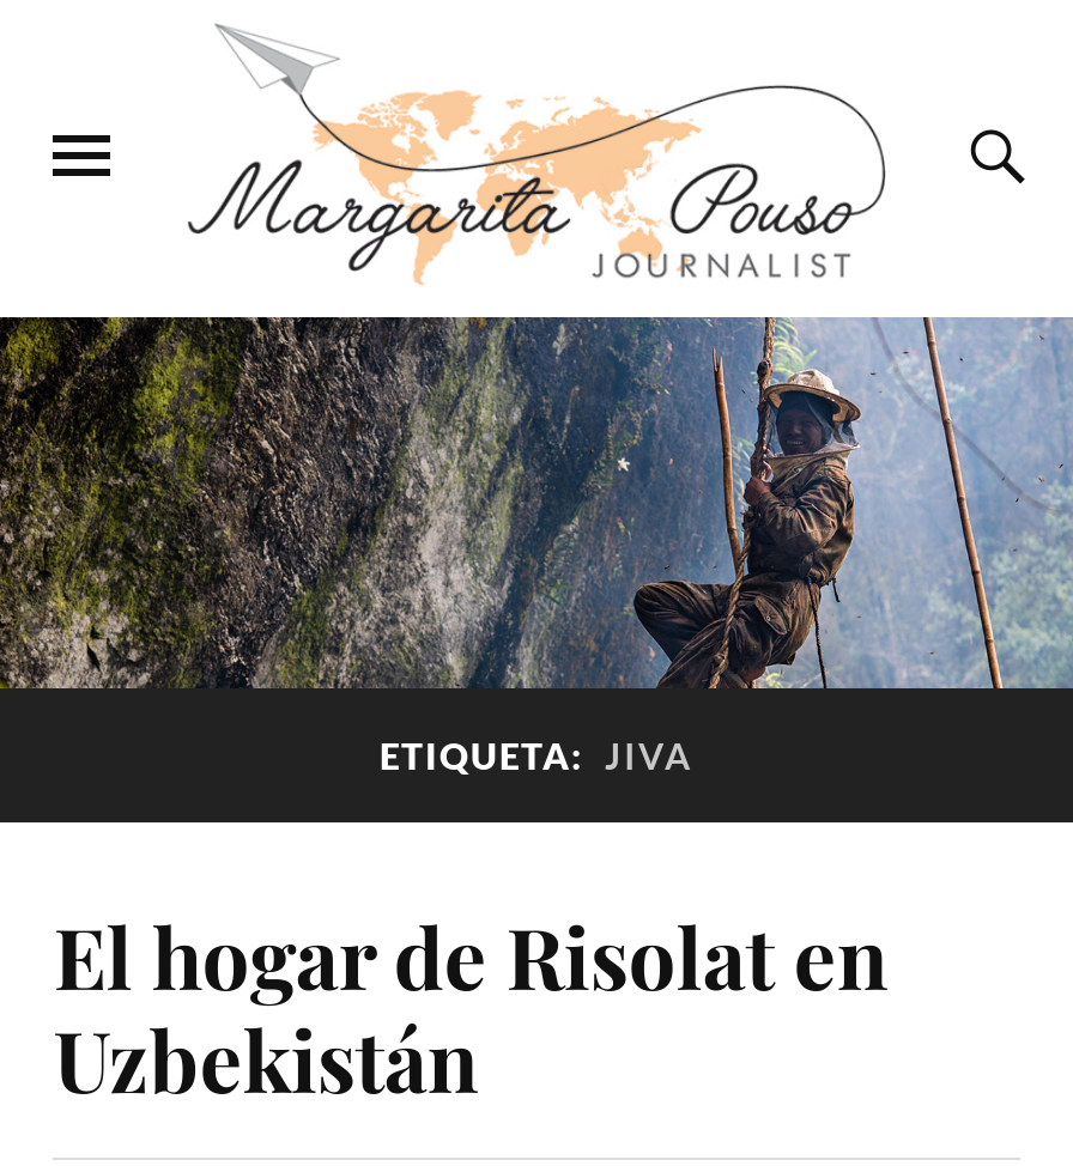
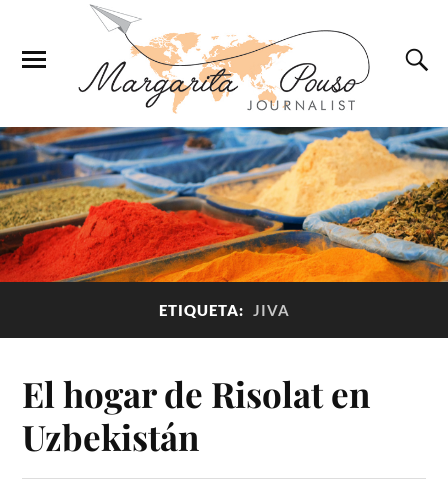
- [image]
+ [image]
